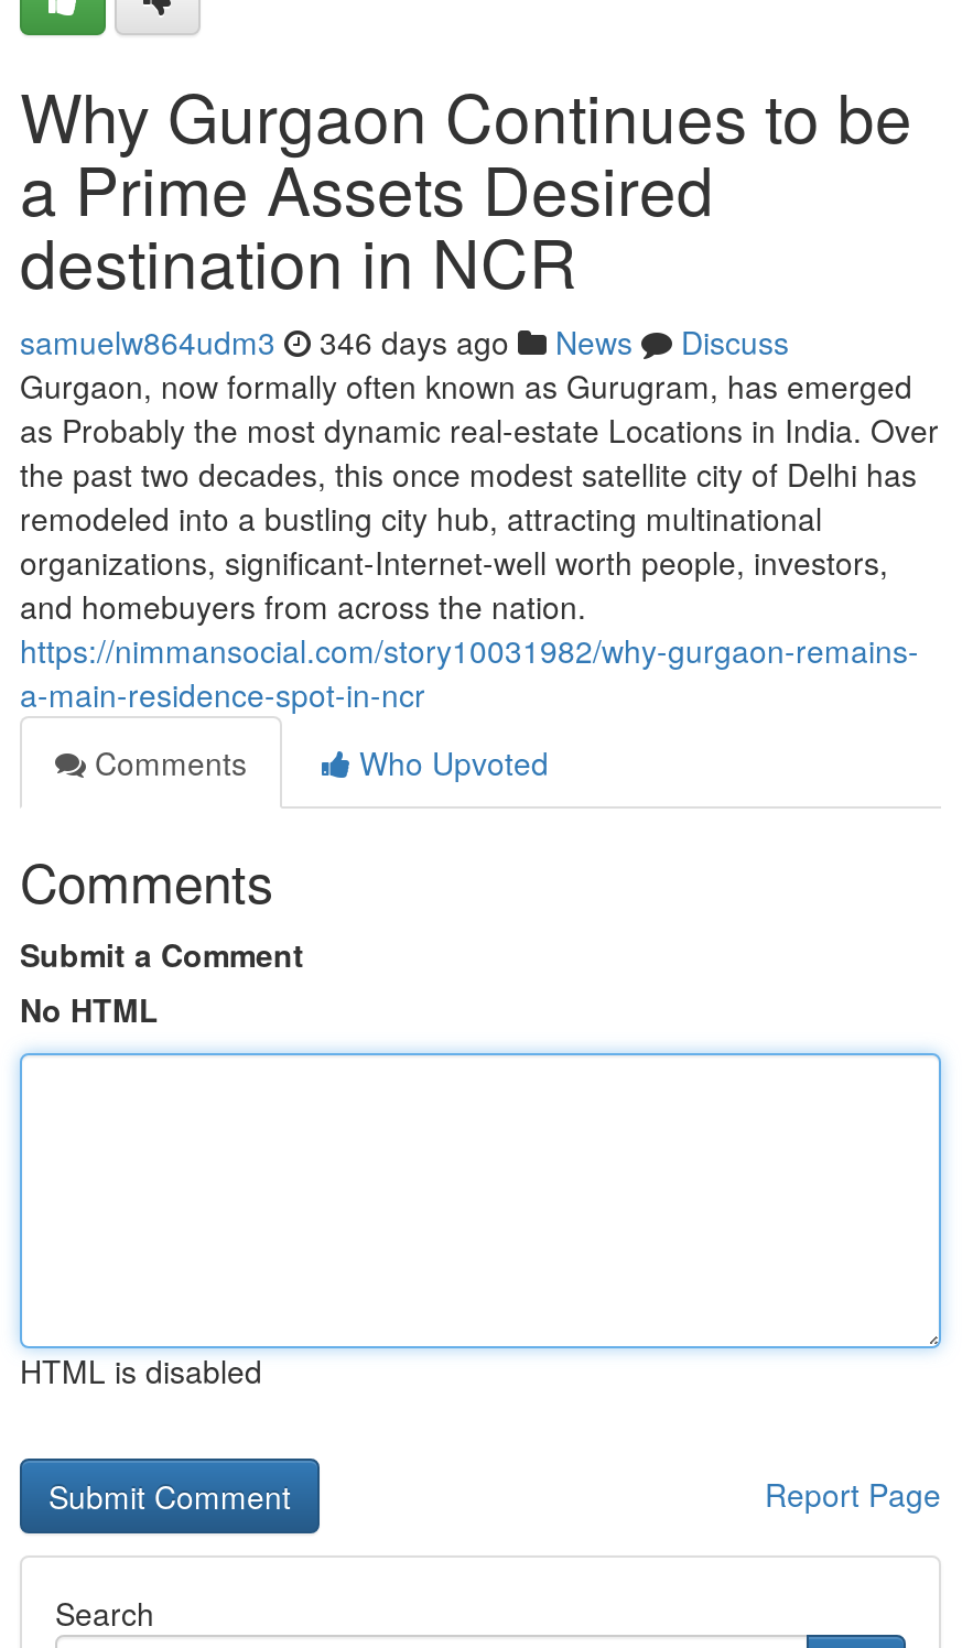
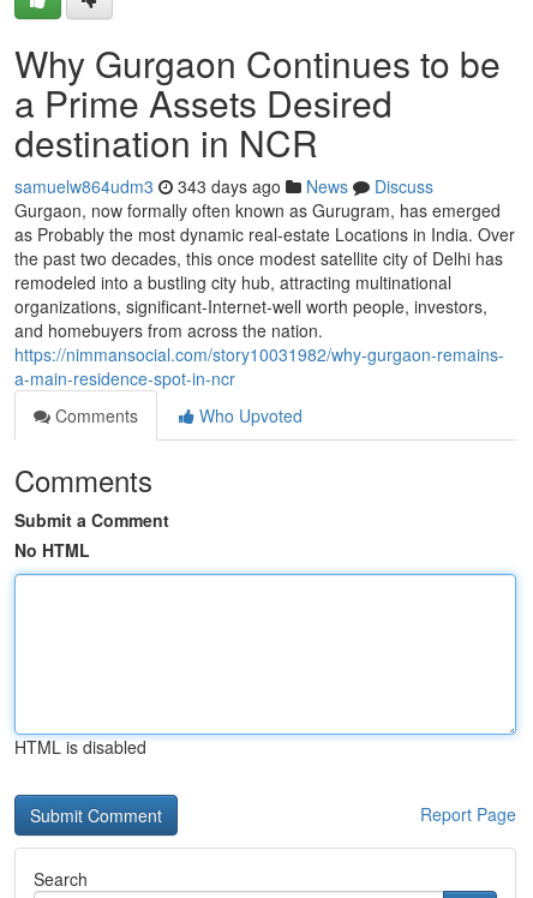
- samuelw864udm3 346 days ago News Discuss
+ samuelw864udm3 343 days ago News Discuss
